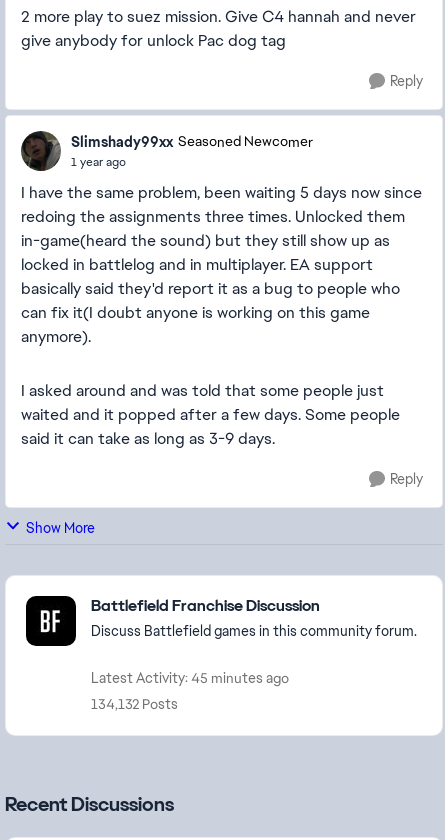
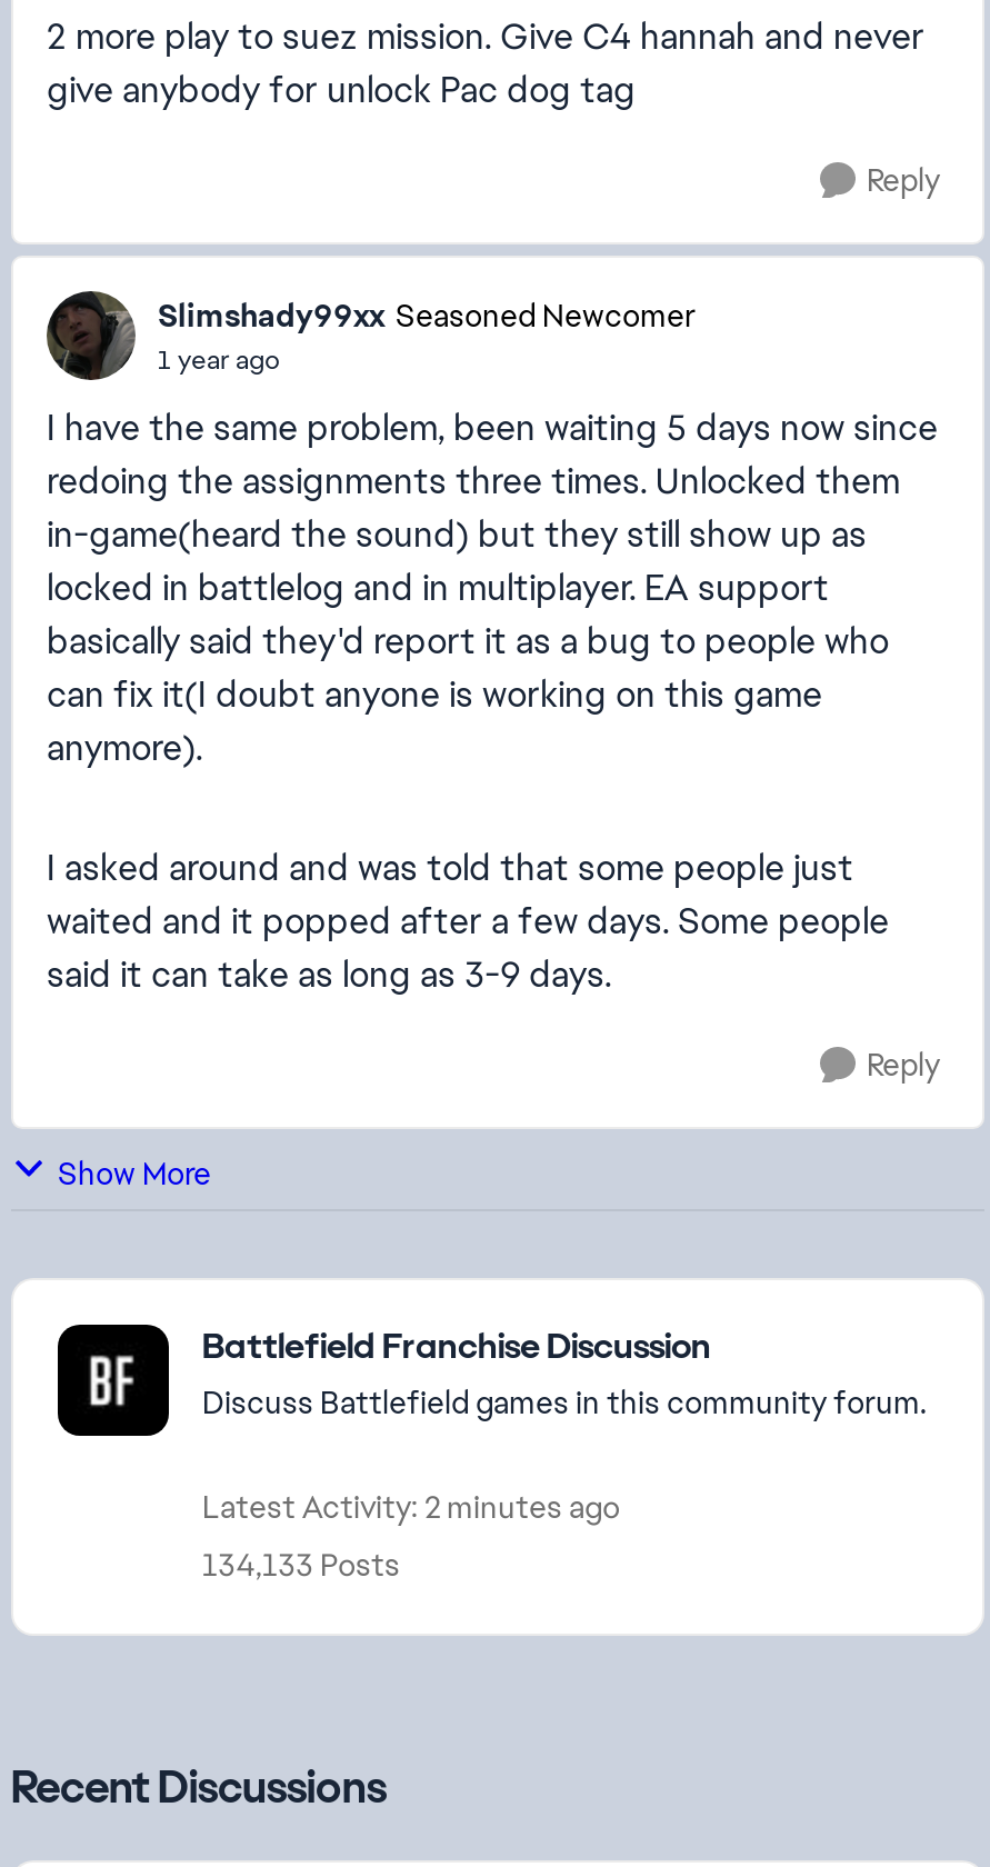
- Latest Activity: 45 minutes ago
+ Latest Activity: 2 minutes ago

- 134,132 Posts
+ 134,133 Posts
